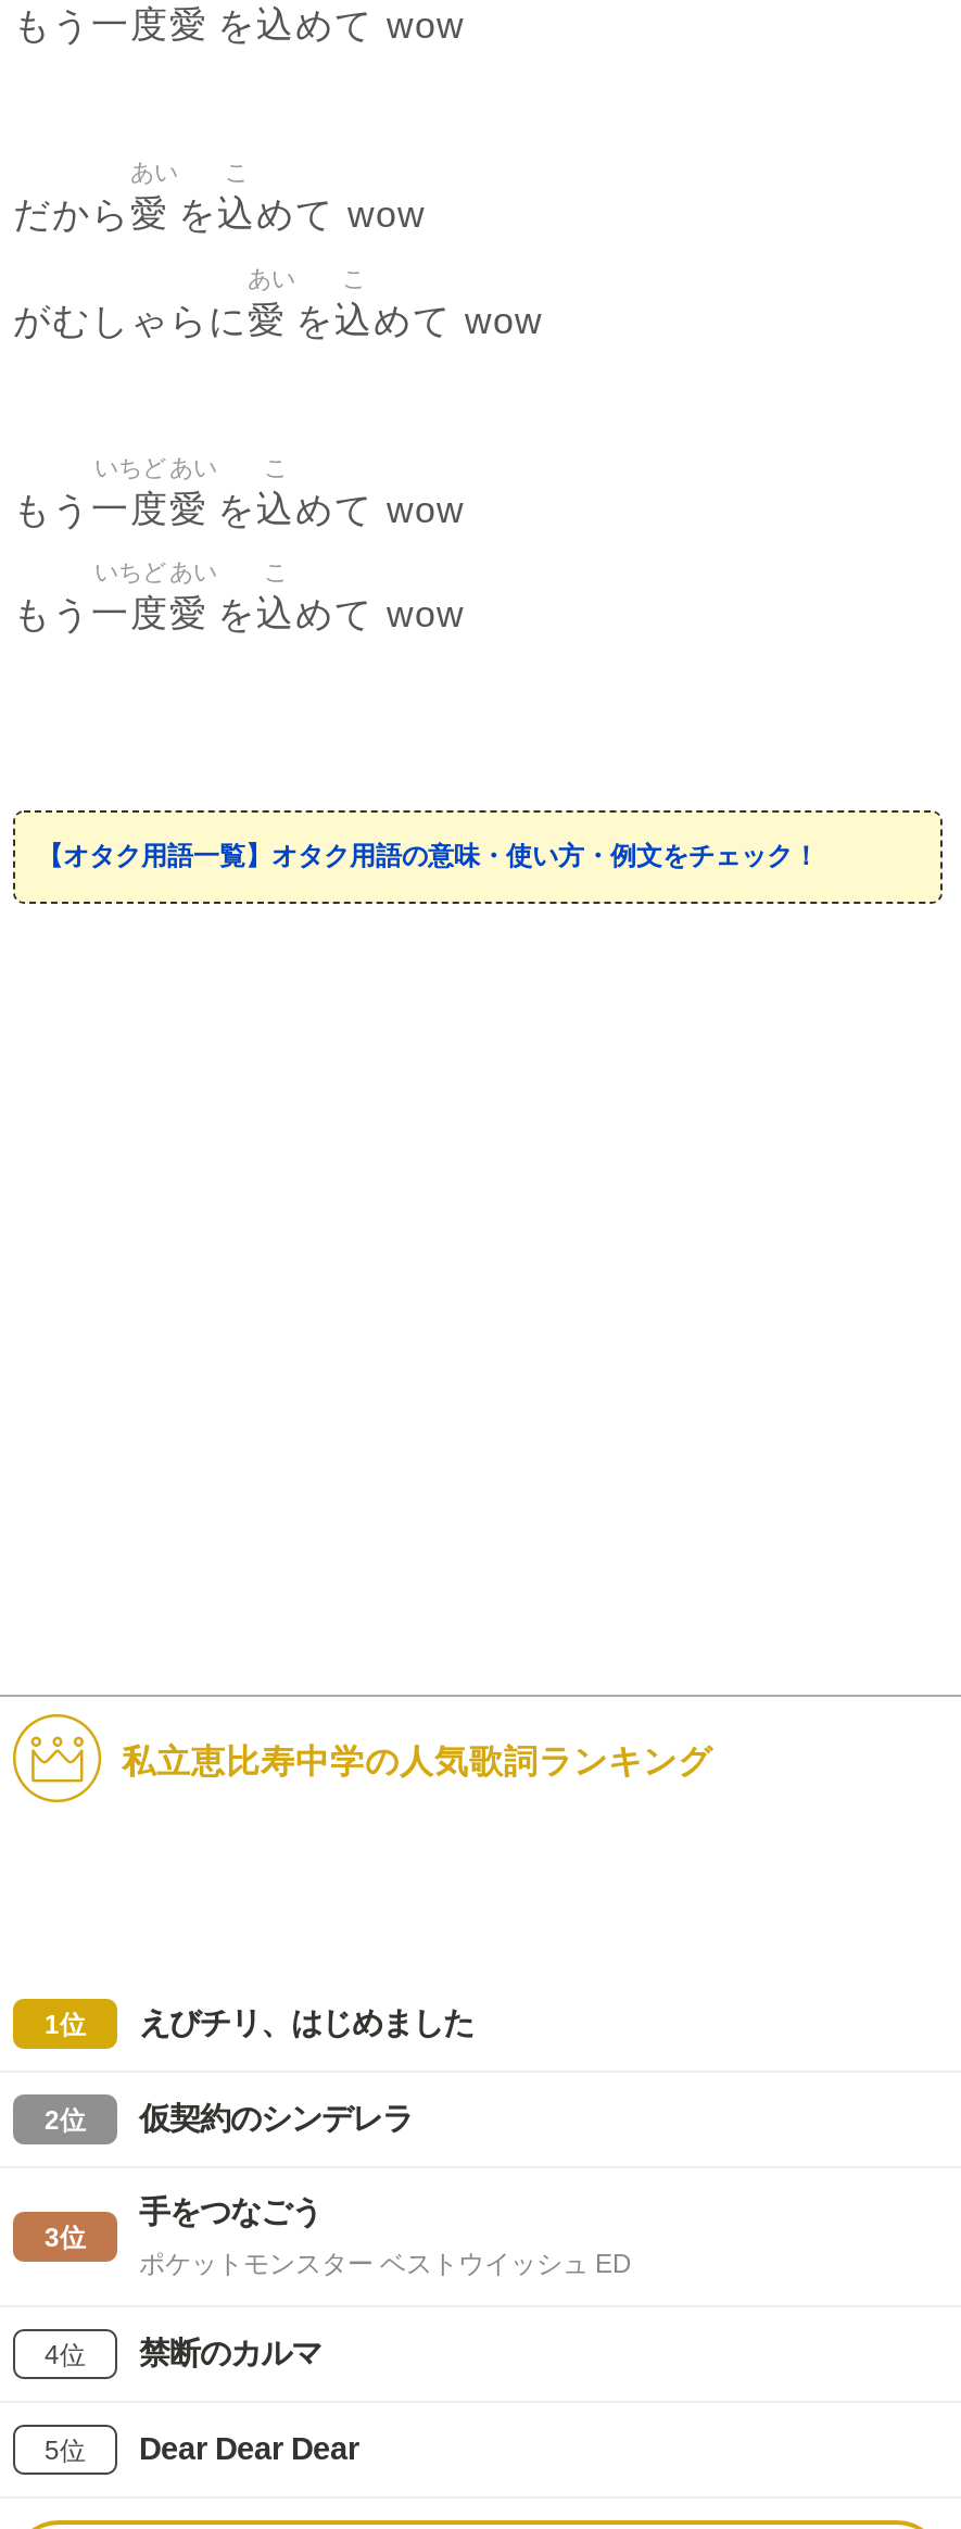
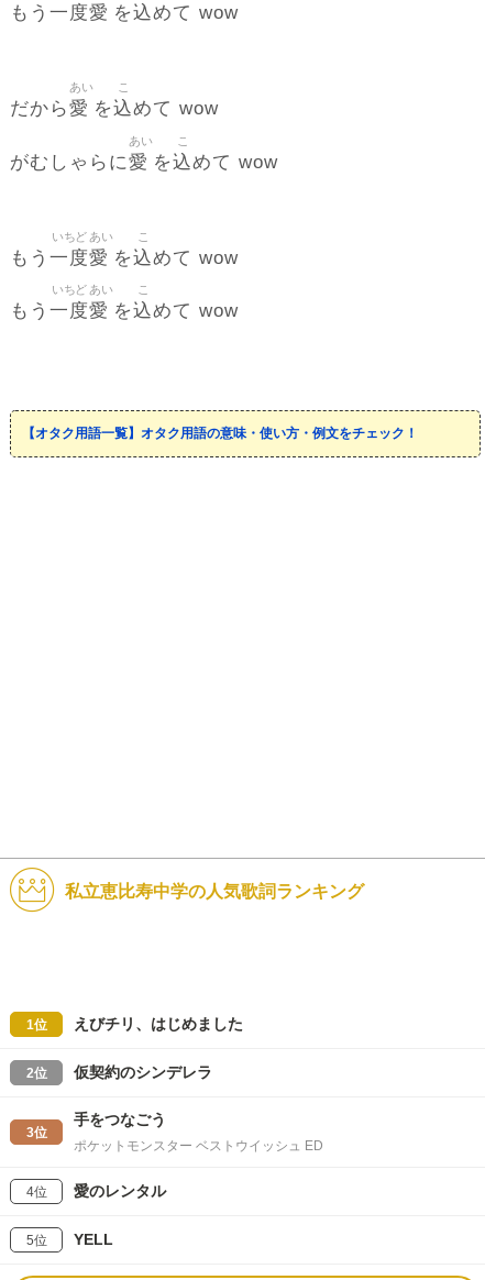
- 禁断のカルマ
+ 愛のレンタル

- Dear Dear Dear
+ YELL
